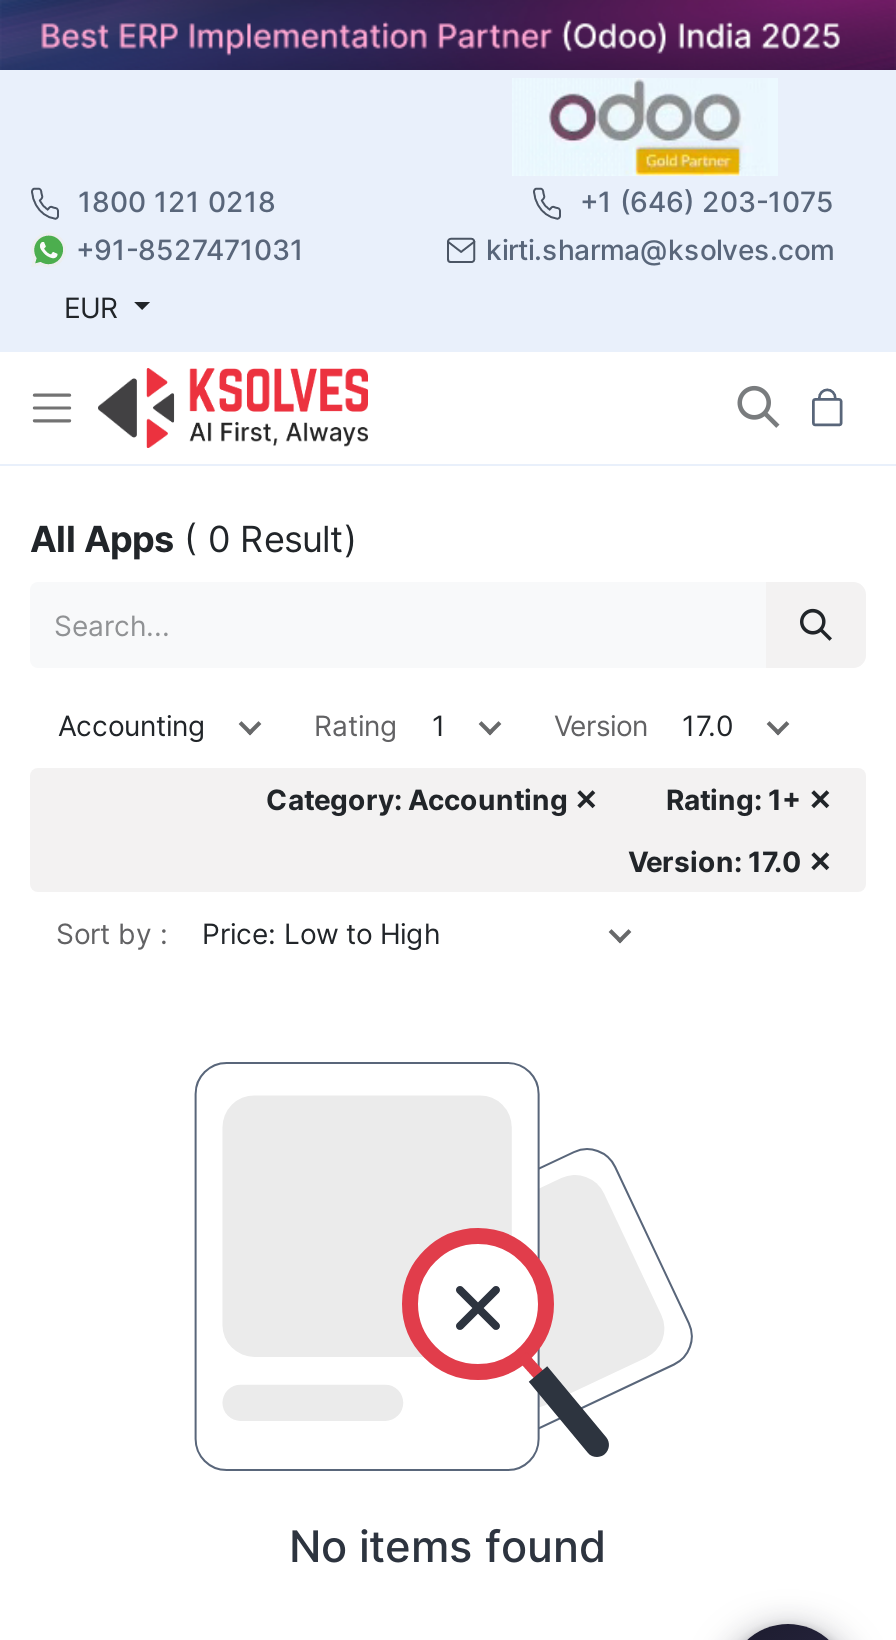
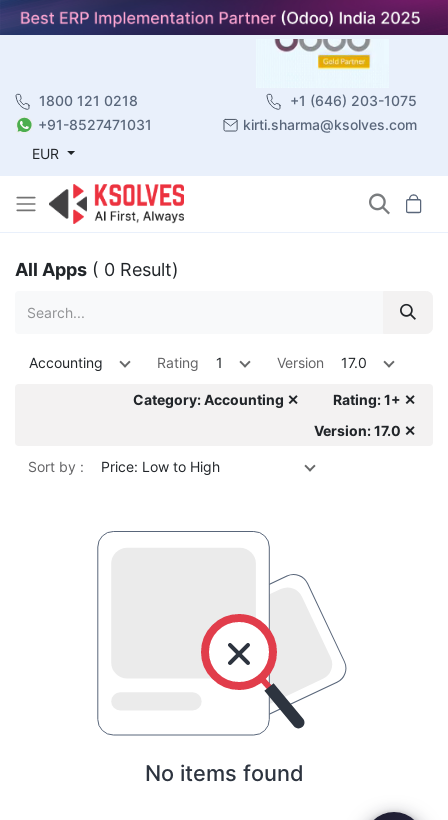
- [image]
+ [image]
